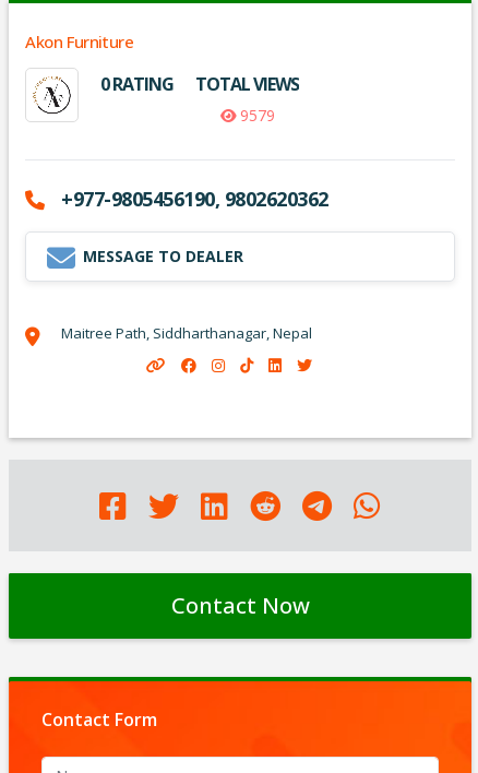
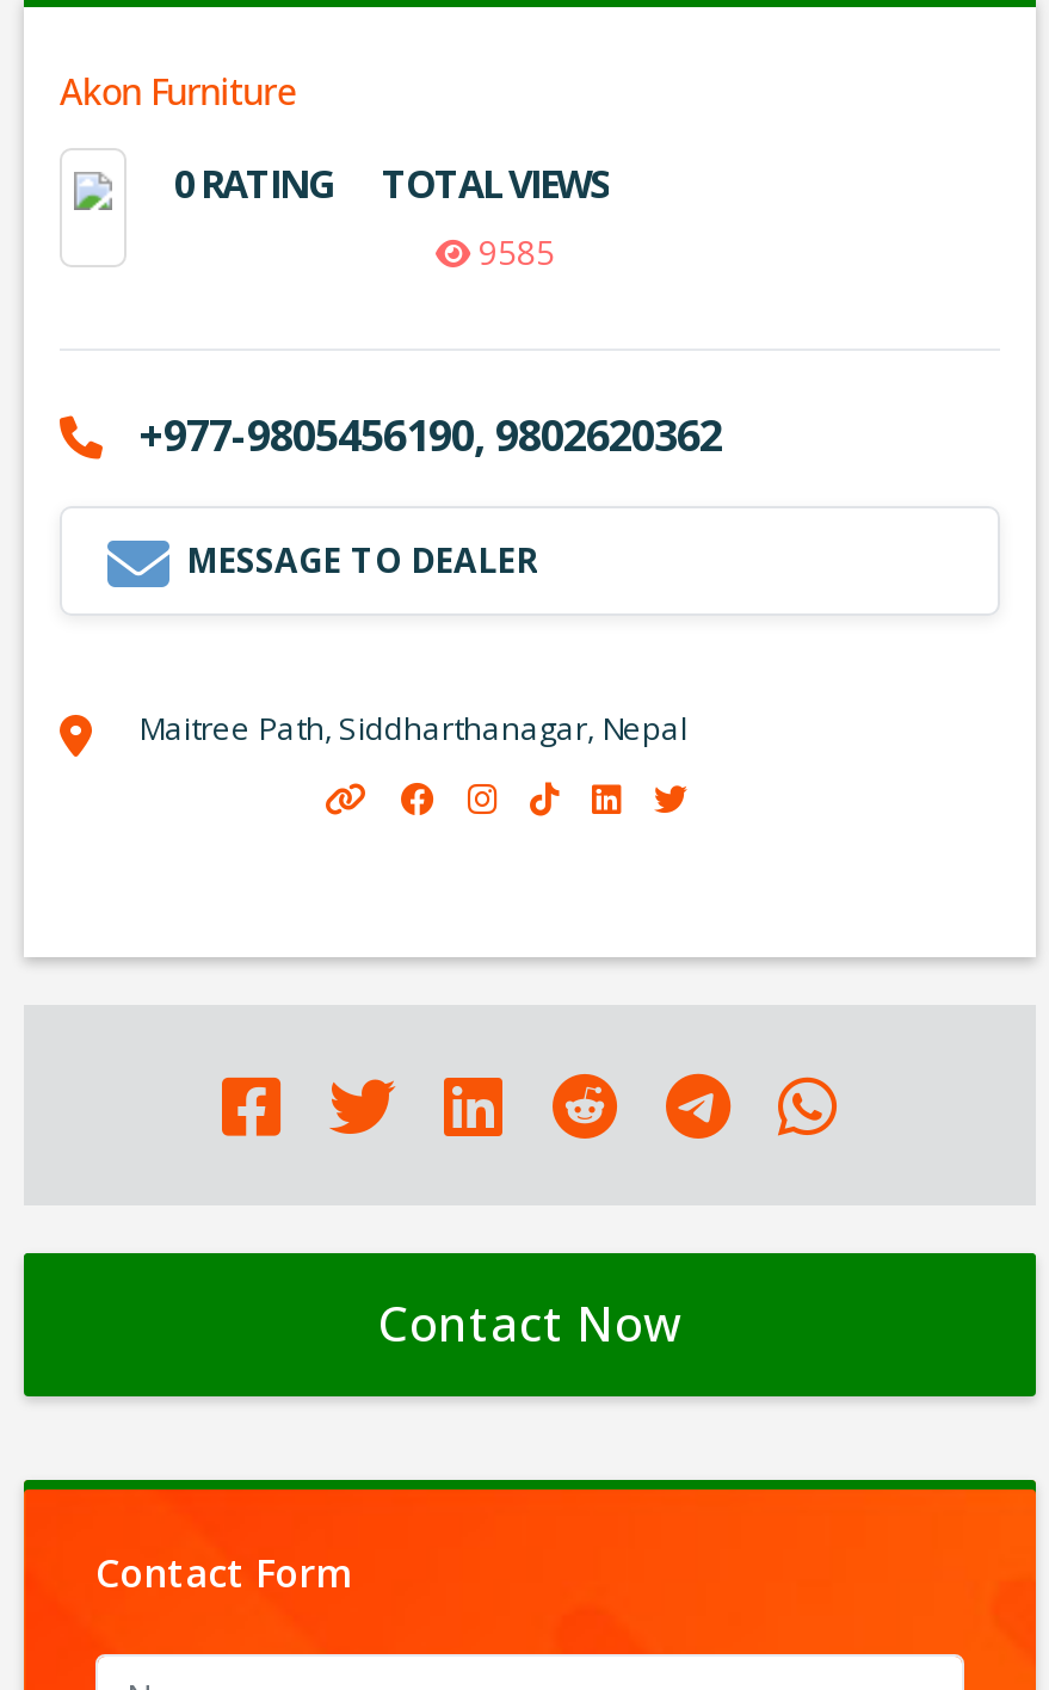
- [image]
+ [image]

- 9579
+ 9585
